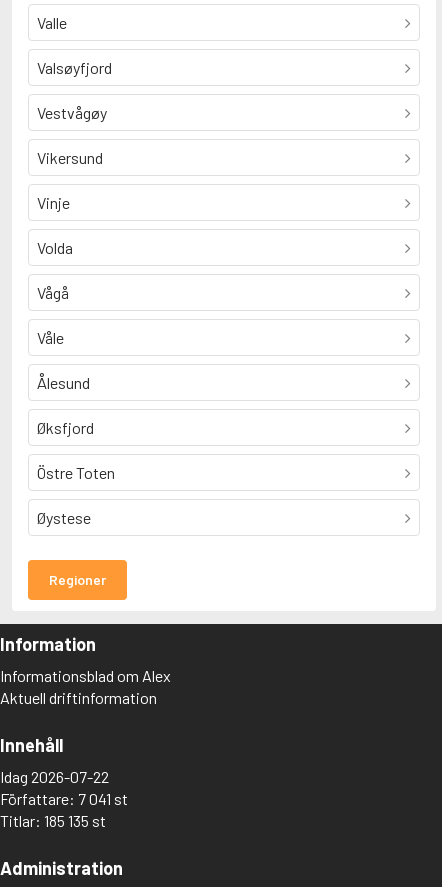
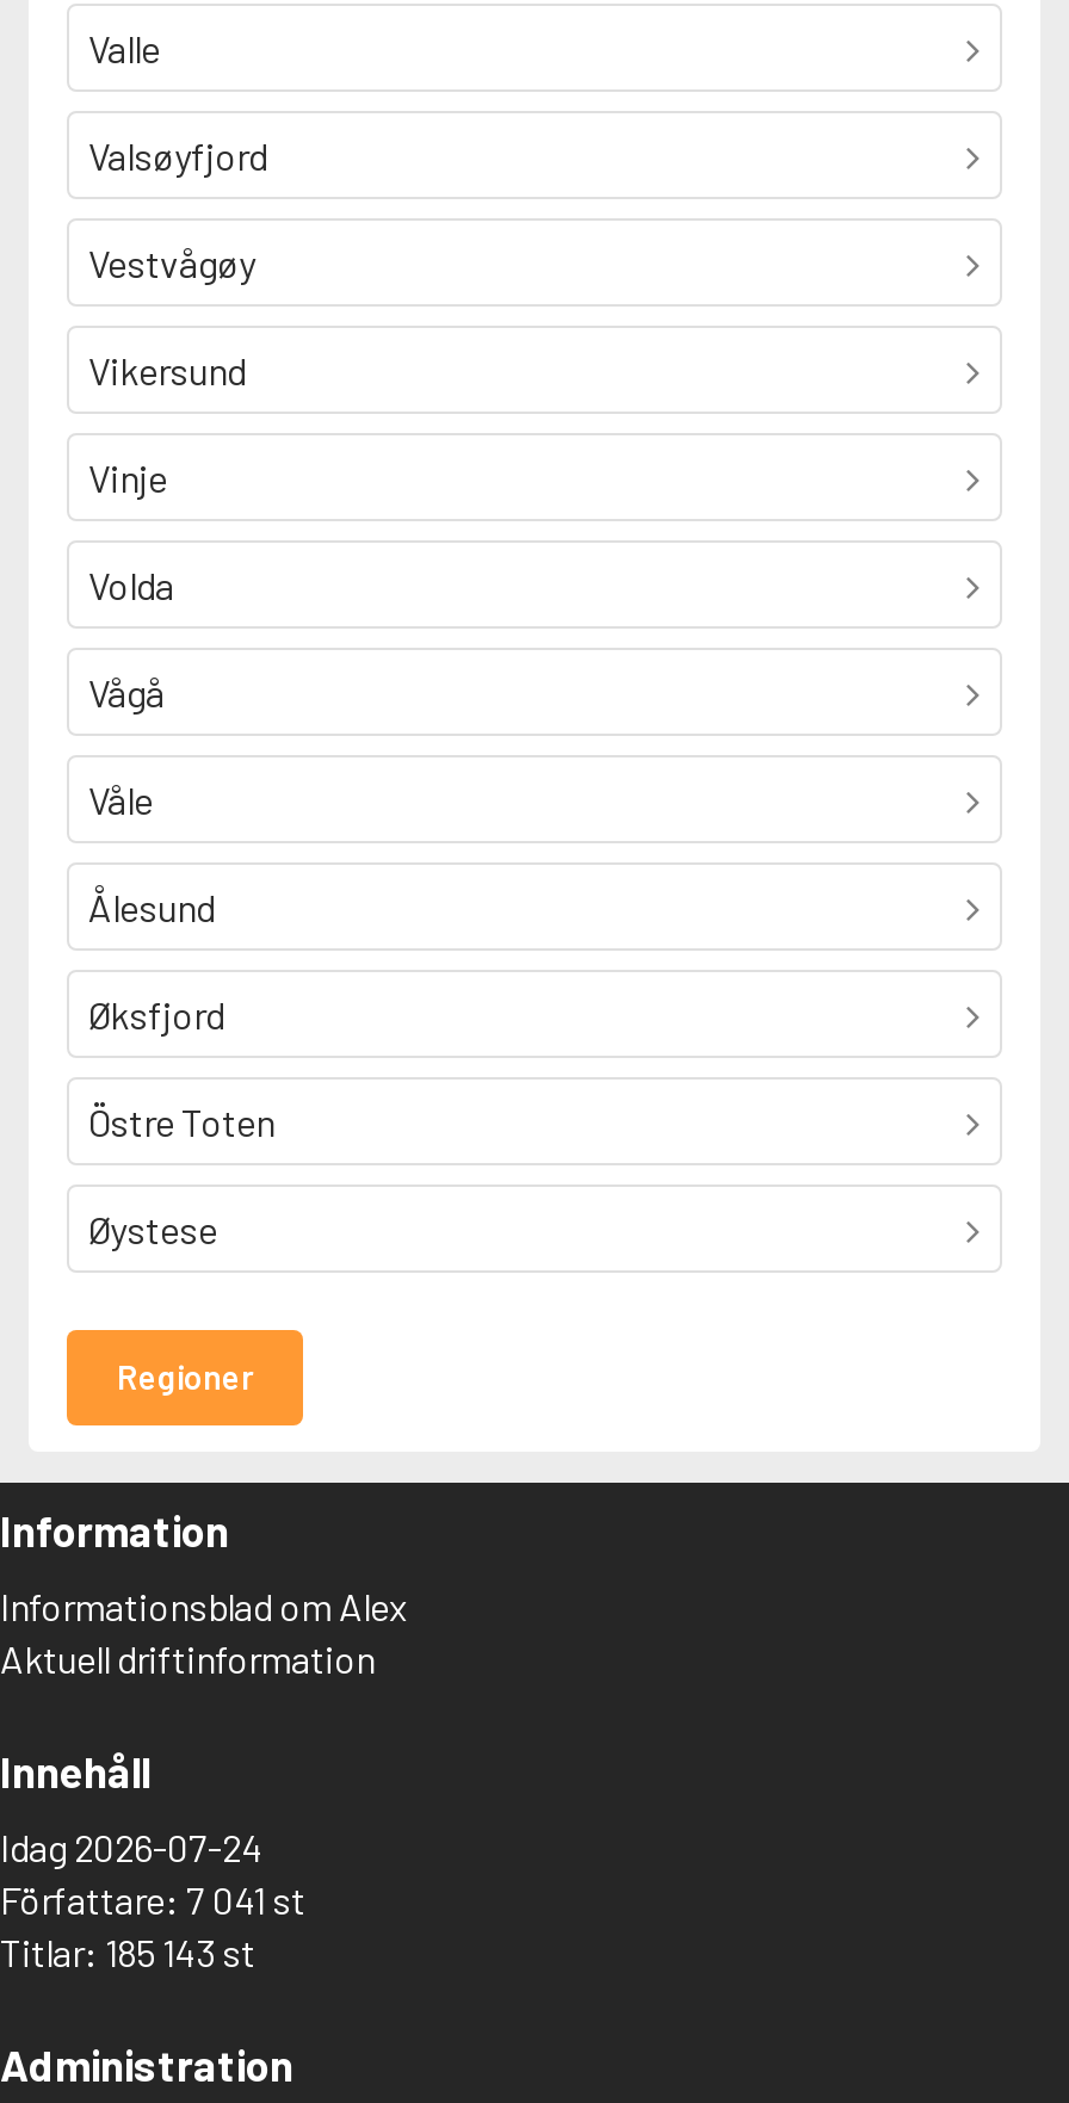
- Idag 2026-07-22
+ Idag 2026-07-24

- Titlar: 185 135 st
+ Titlar: 185 143 st
